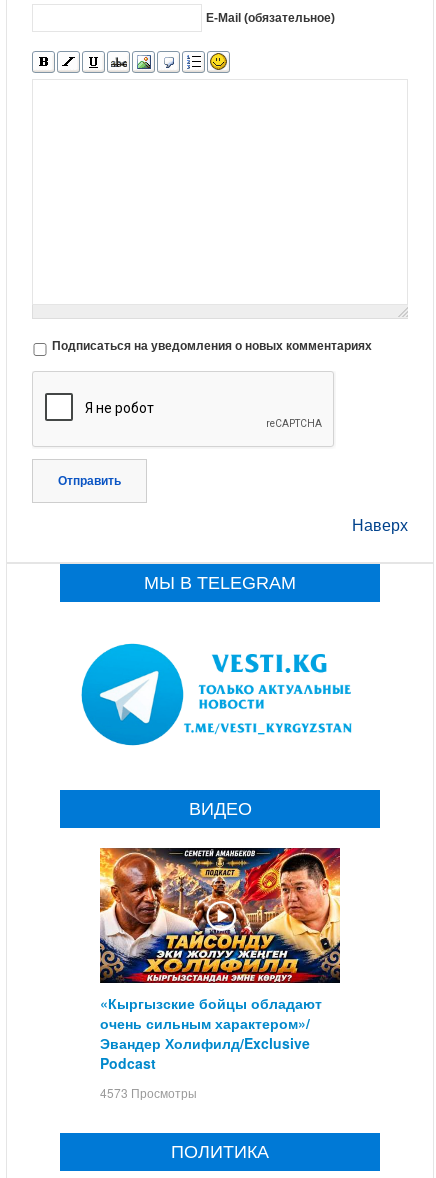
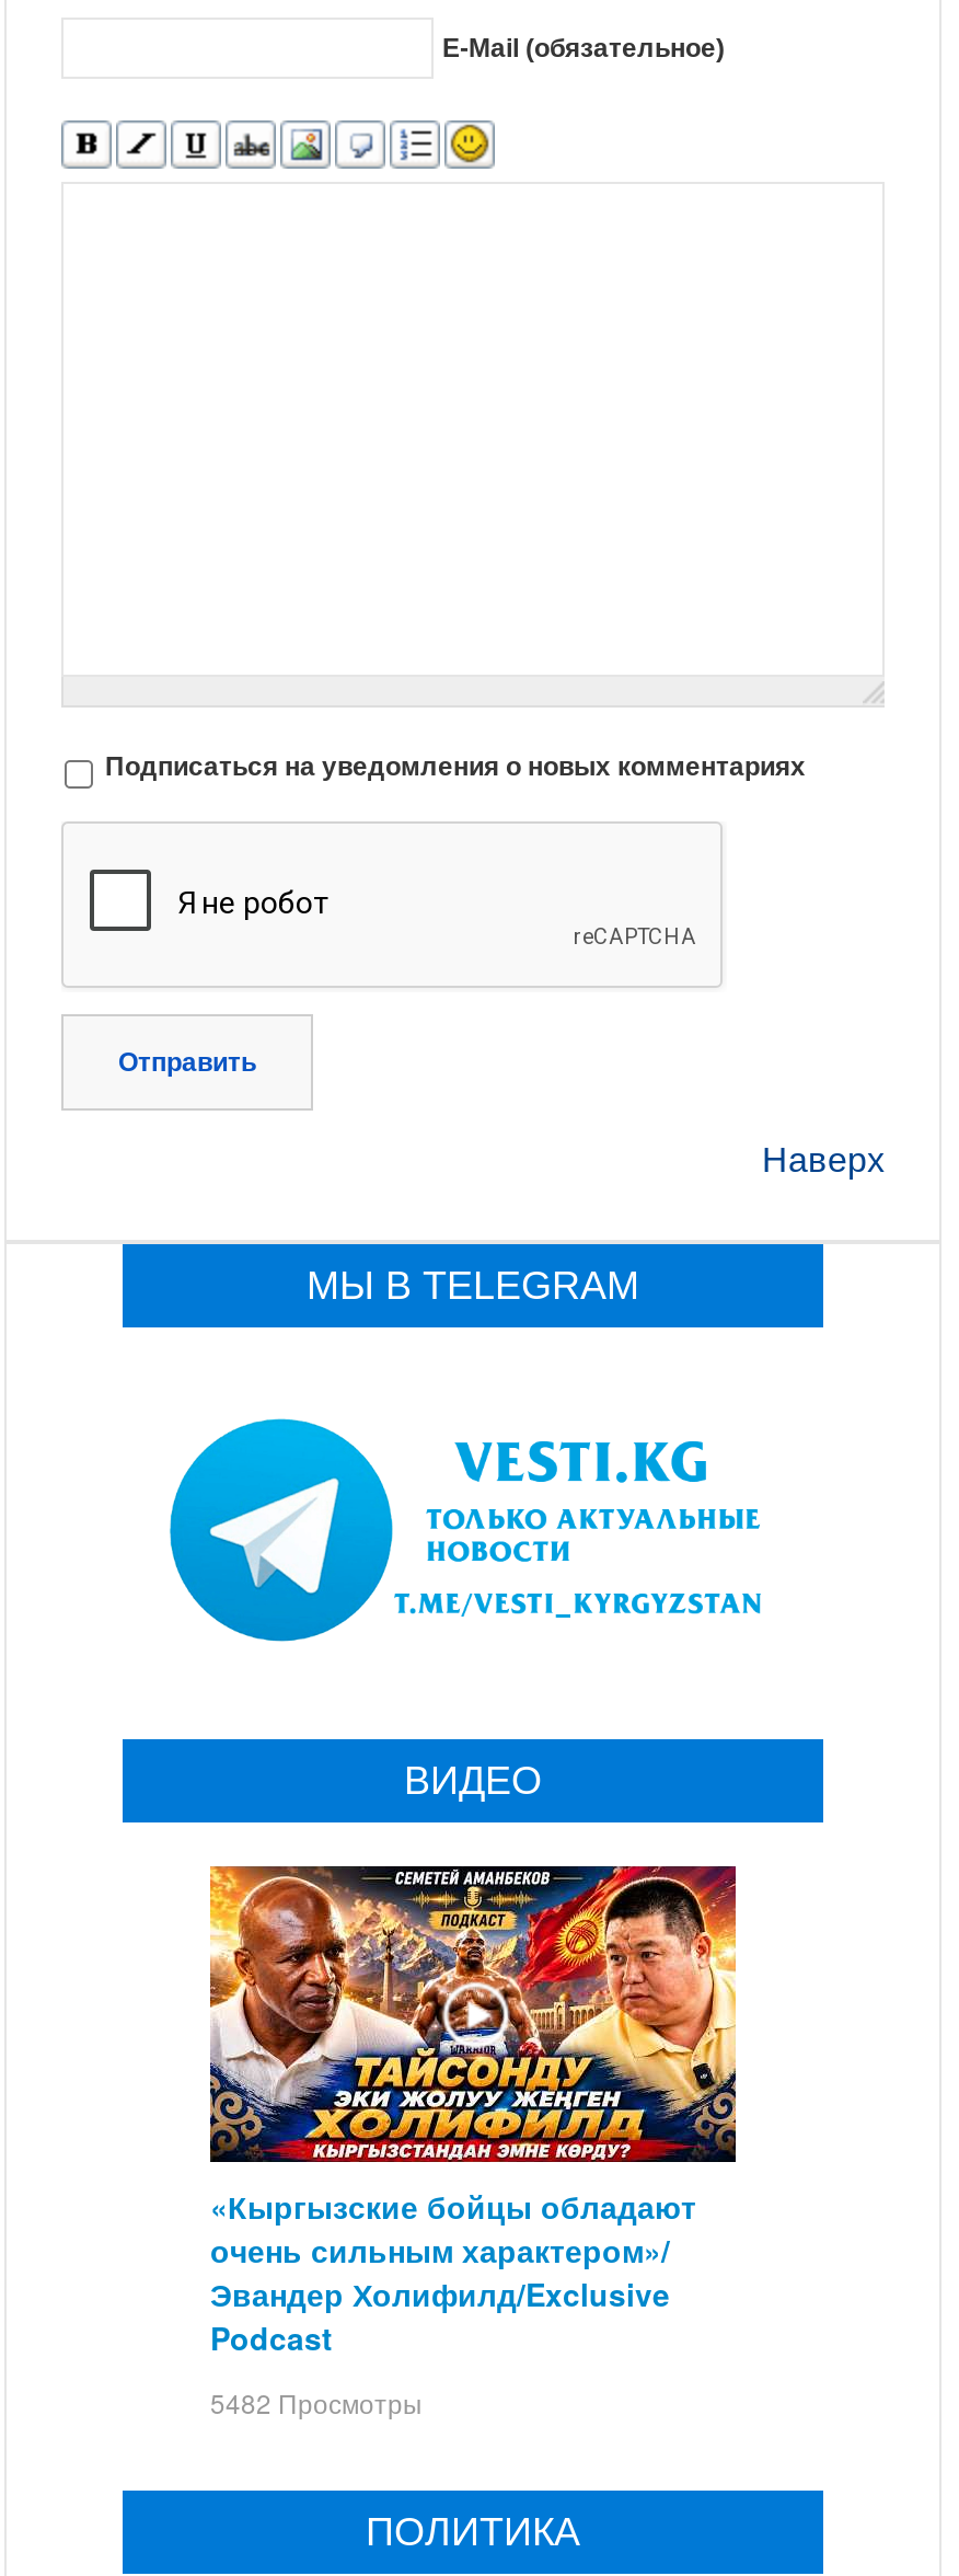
- 4573 Просмотры
+ 5482 Просмотры
